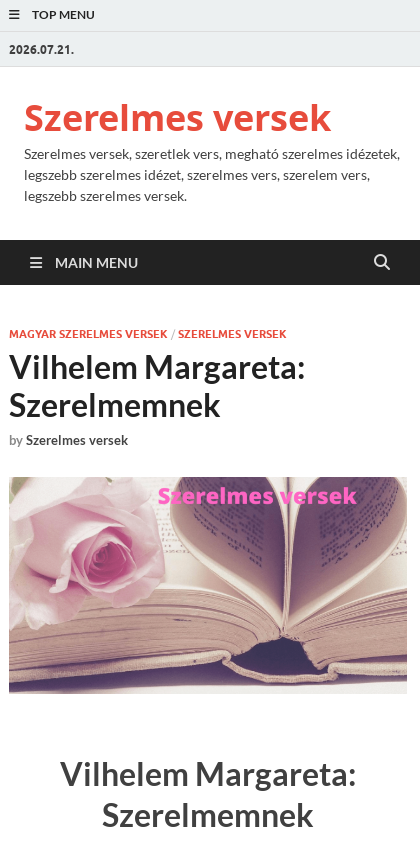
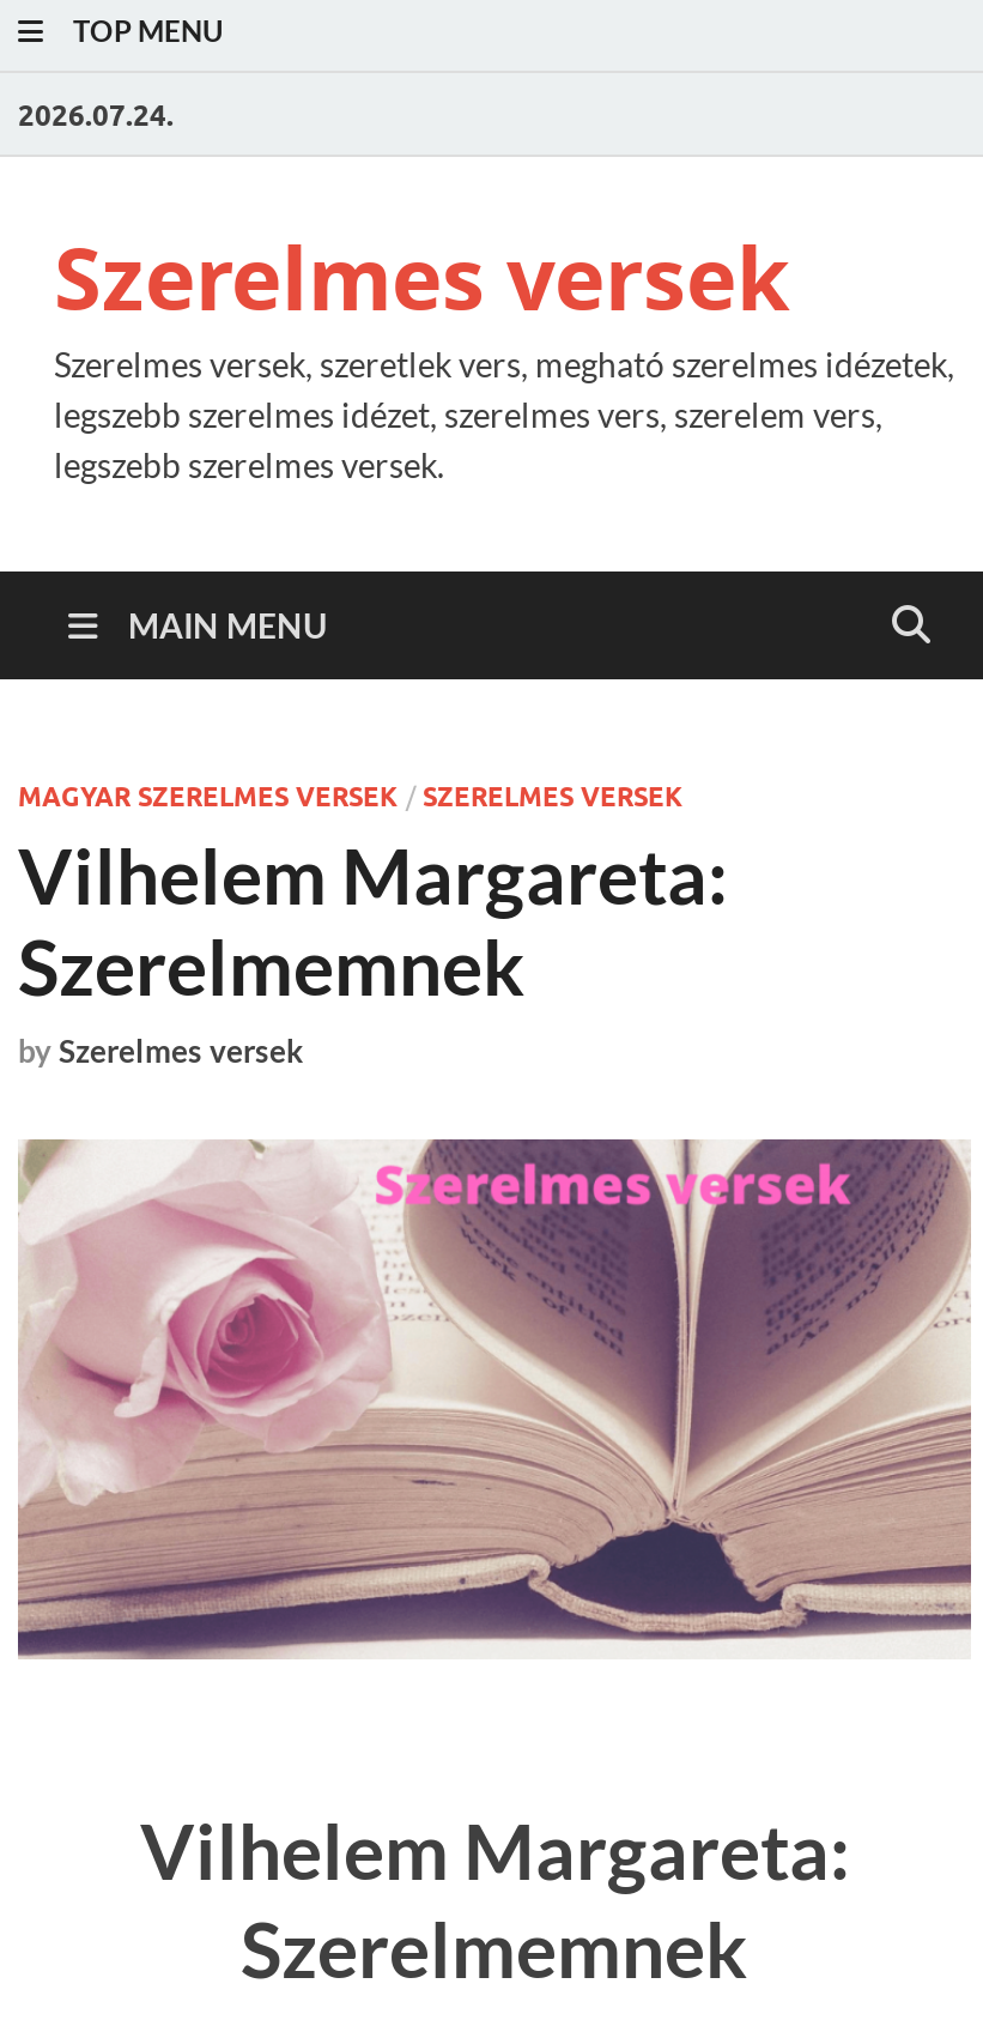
- 2026.07.21.
+ 2026.07.24.
